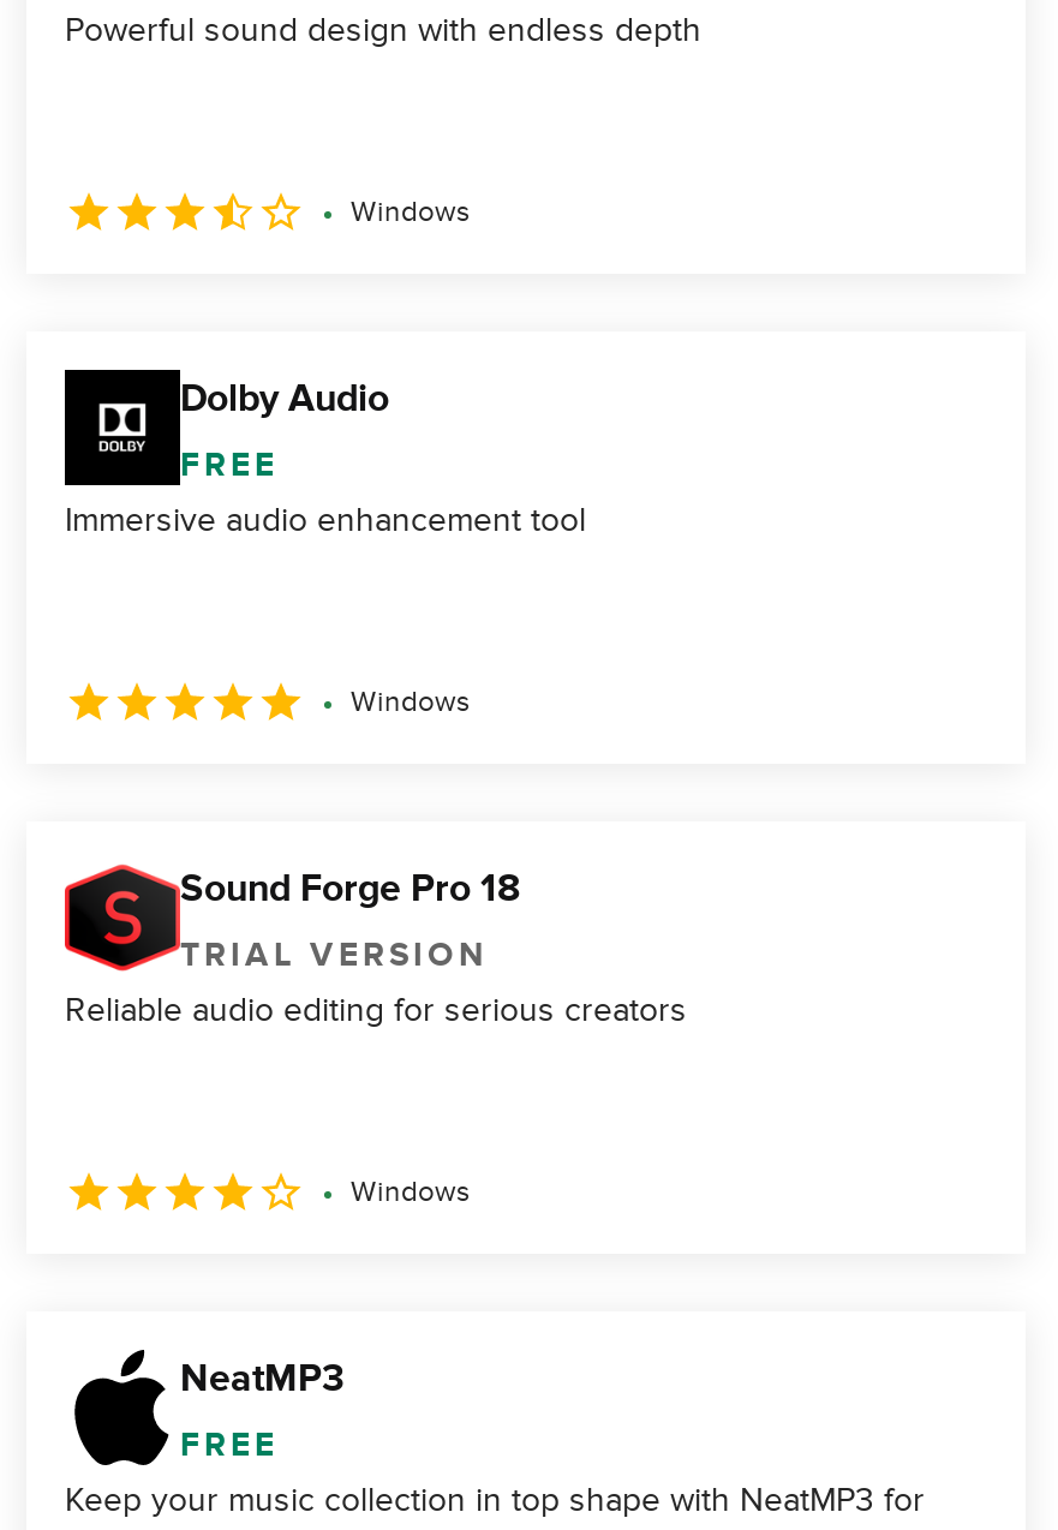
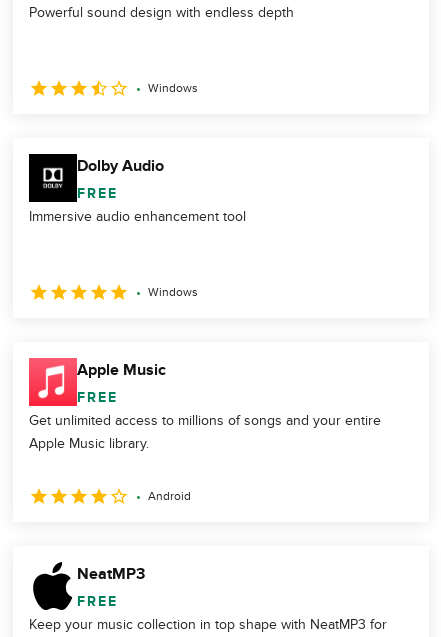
- [image]
- Sound Forge Pro 18
- TRIAL VERSION
- Reliable audio editing for serious creators
+ [image]
+ Apple Music
+ FREE
+ Get unlimited access to millions of songs and your entire
+ Apple Music library.

- Windows
+ Android
